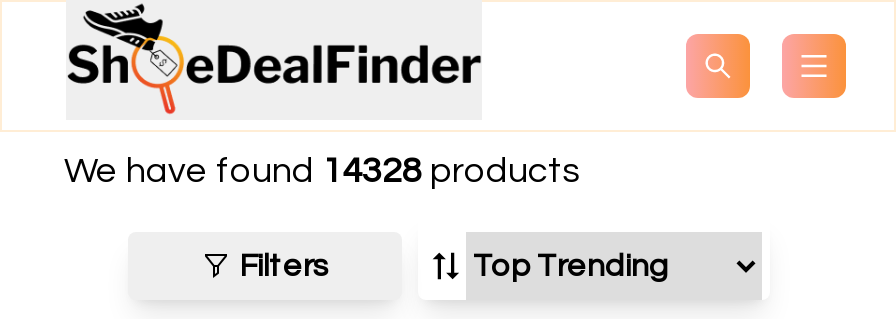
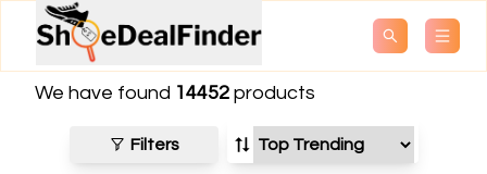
- We have found 14328 products
+ We have found 14452 products
